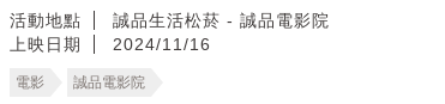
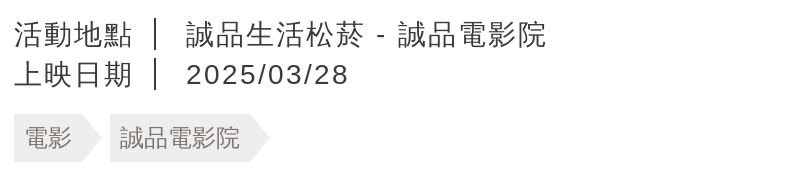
- 上映日期 2024/11/16
+ 上映日期 2025/03/28
